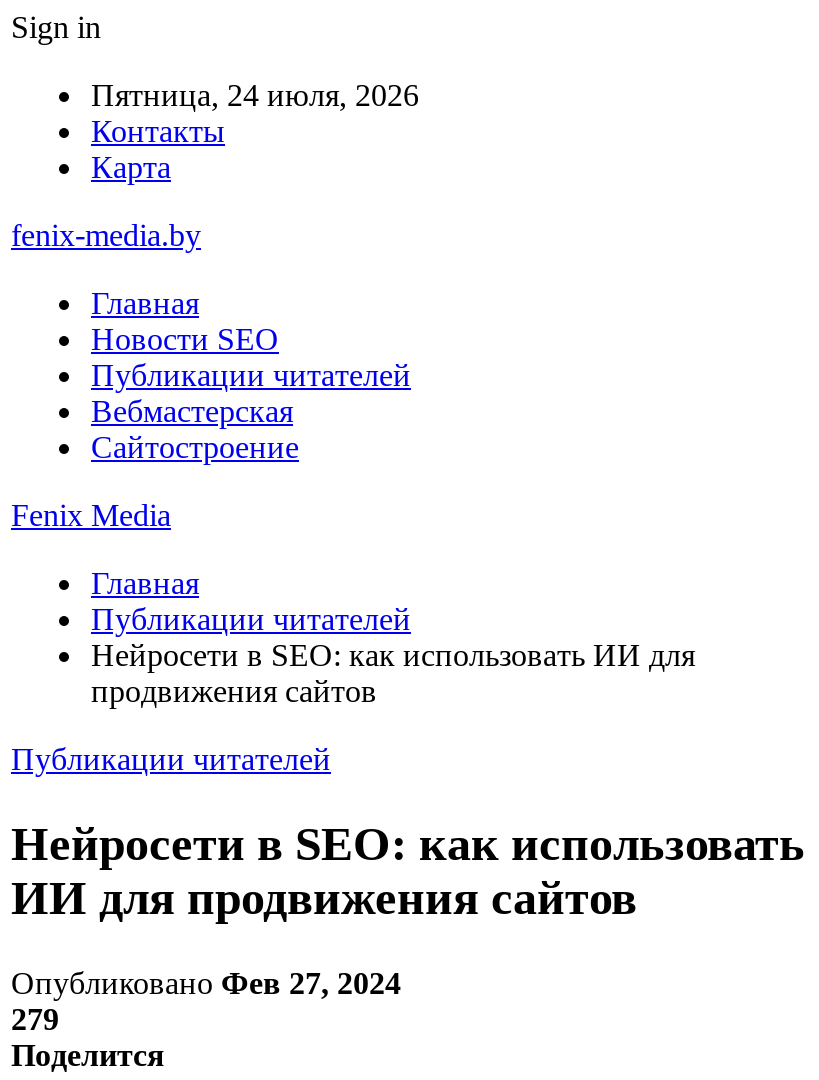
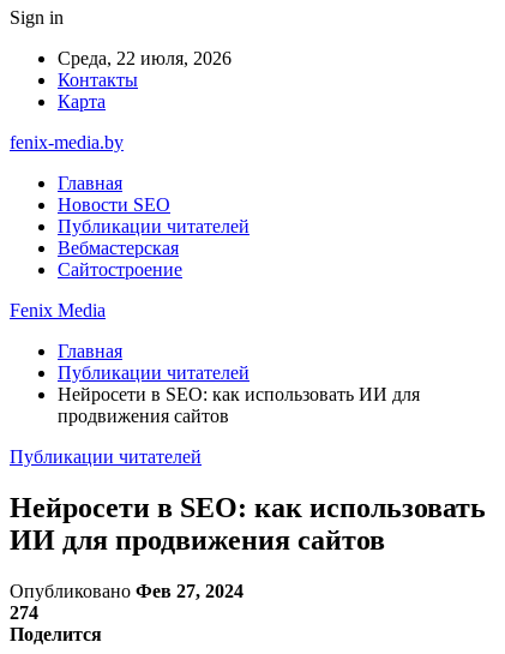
- Пятница, 24 июля, 2026
+ Среда, 22 июля, 2026

- 279
+ 274
